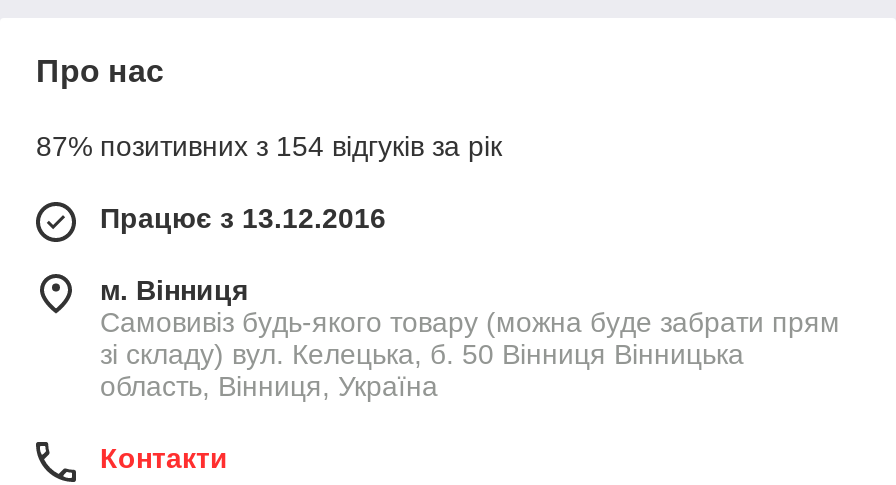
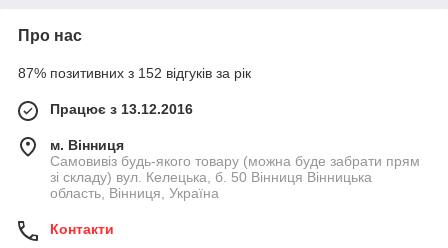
- 87% позитивних з 154 відгуків за рік
+ 87% позитивних з 152 відгуків за рік
